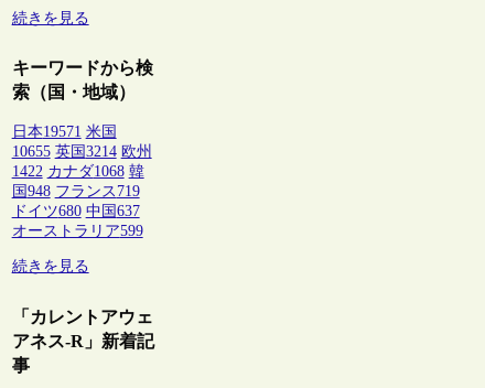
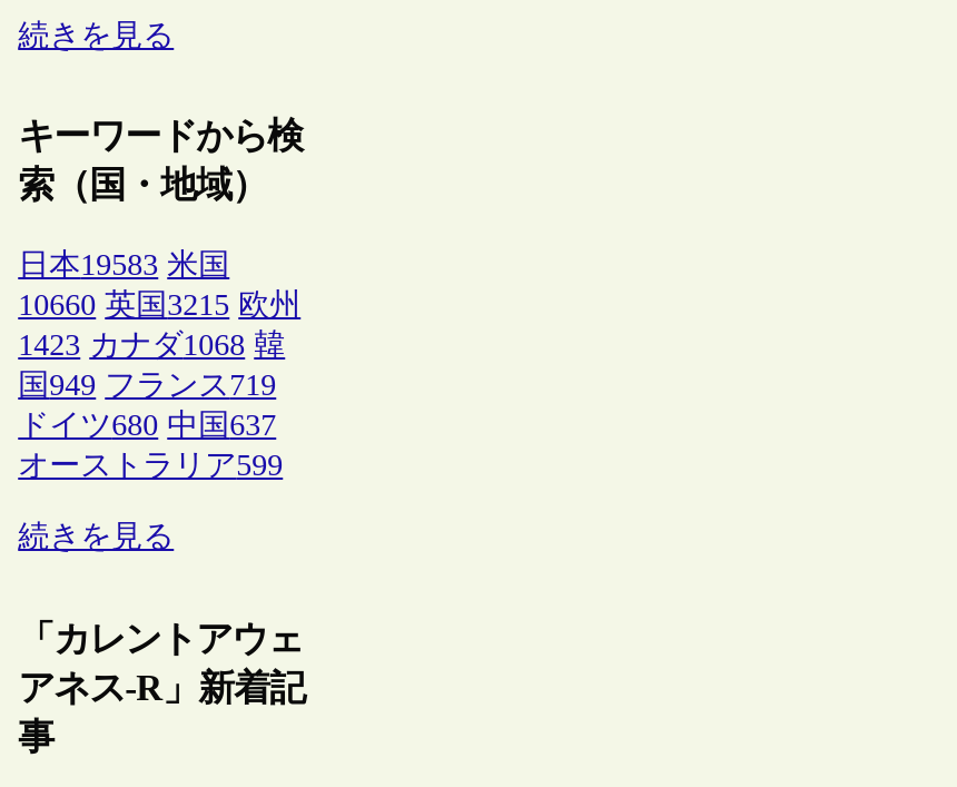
- 日本19571 米国
+ 日本19583 米国

- 10655 英国3214 欧州
+ 10660 英国3215 欧州

- 1422 カナダ1068 韓
+ 1423 カナダ1068 韓

- 国948 フランス719
+ 国949 フランス719
